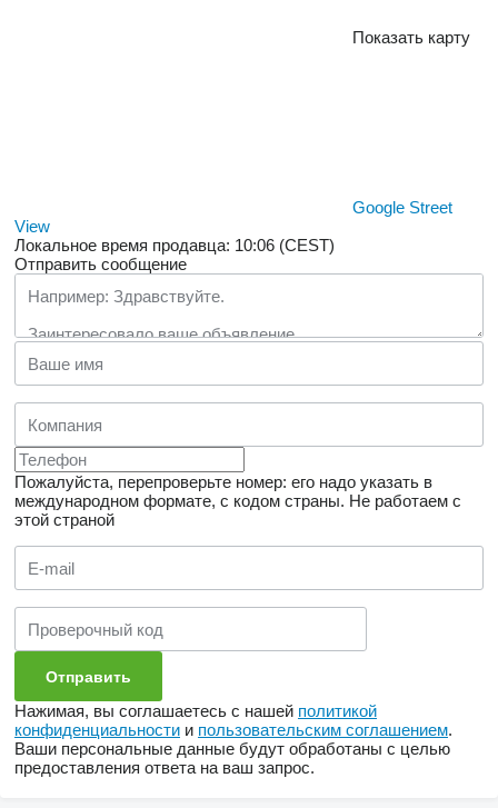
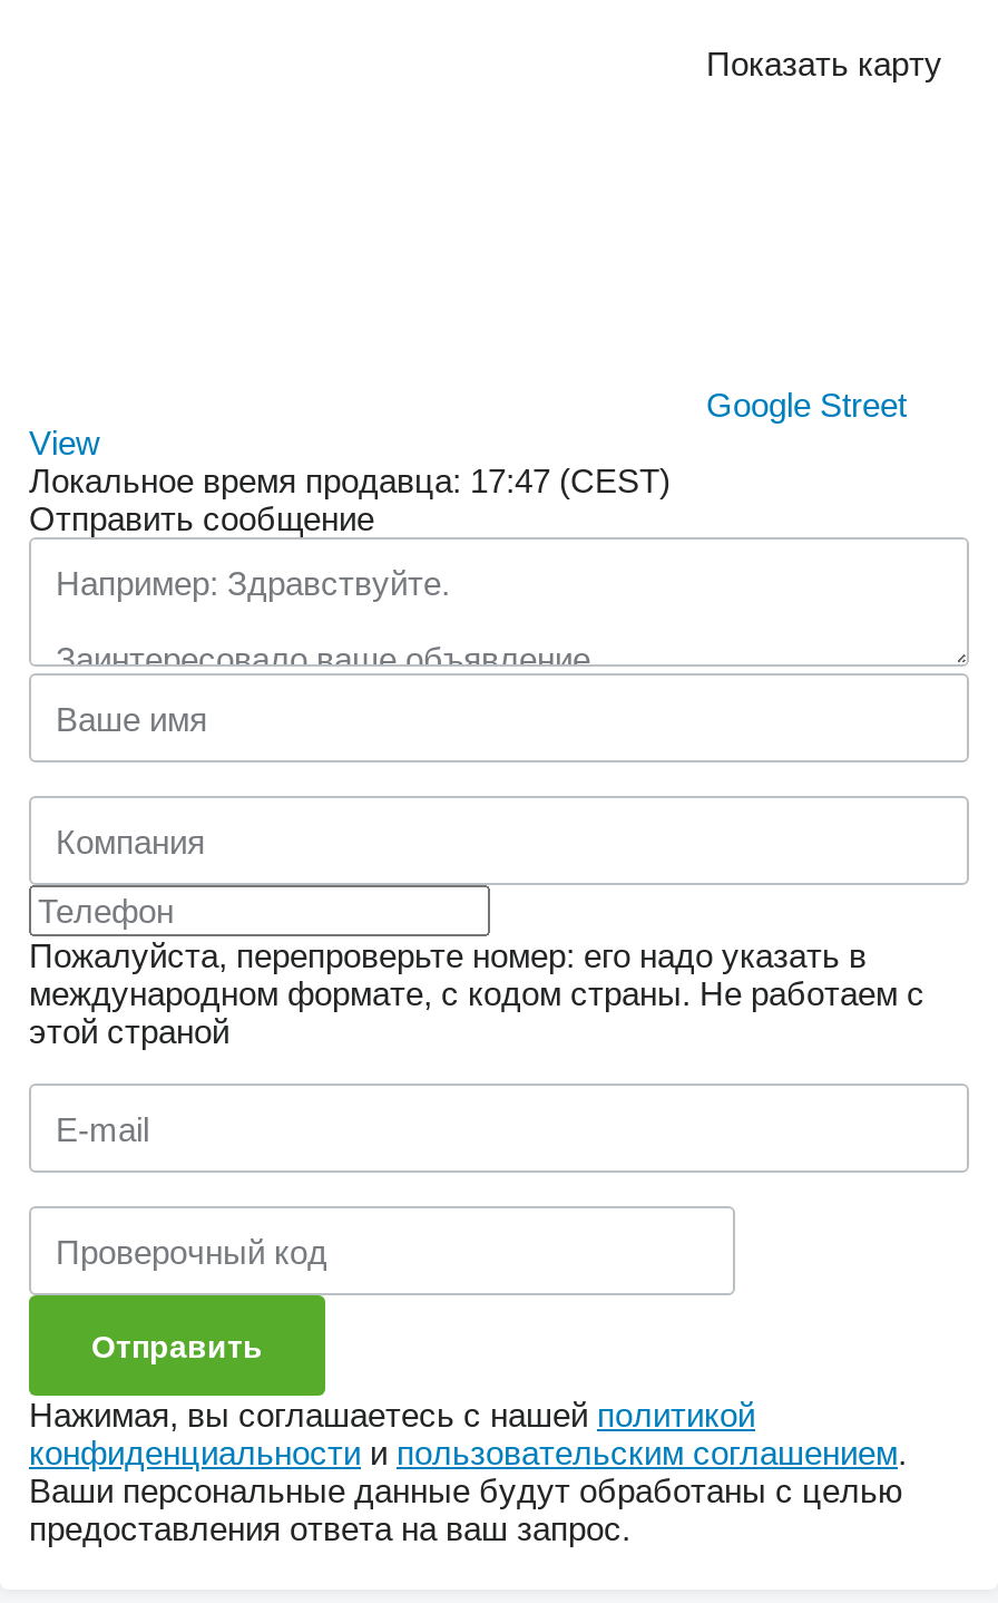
- Локальное время продавца: 10:06 (CEST)
+ Локальное время продавца: 17:47 (CEST)
